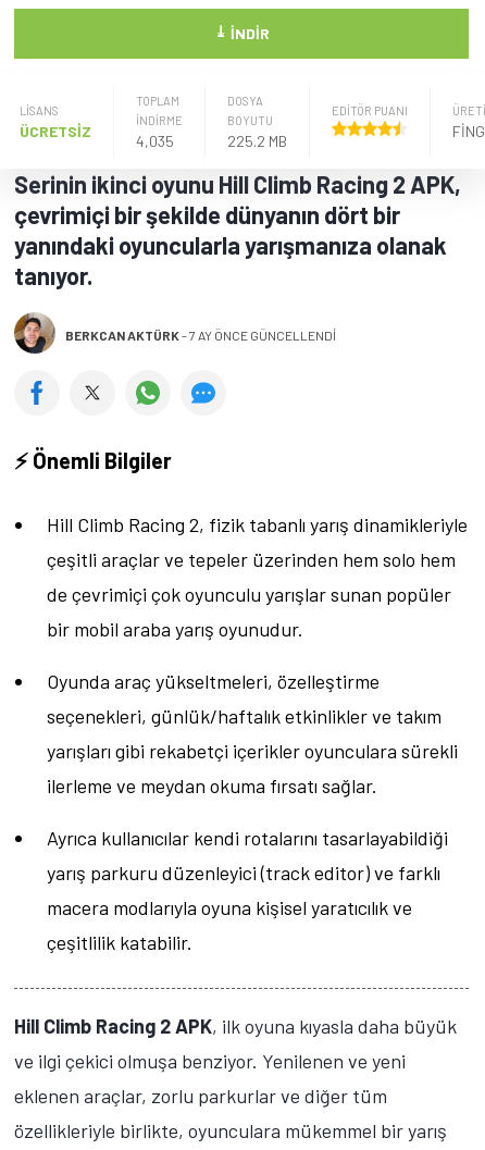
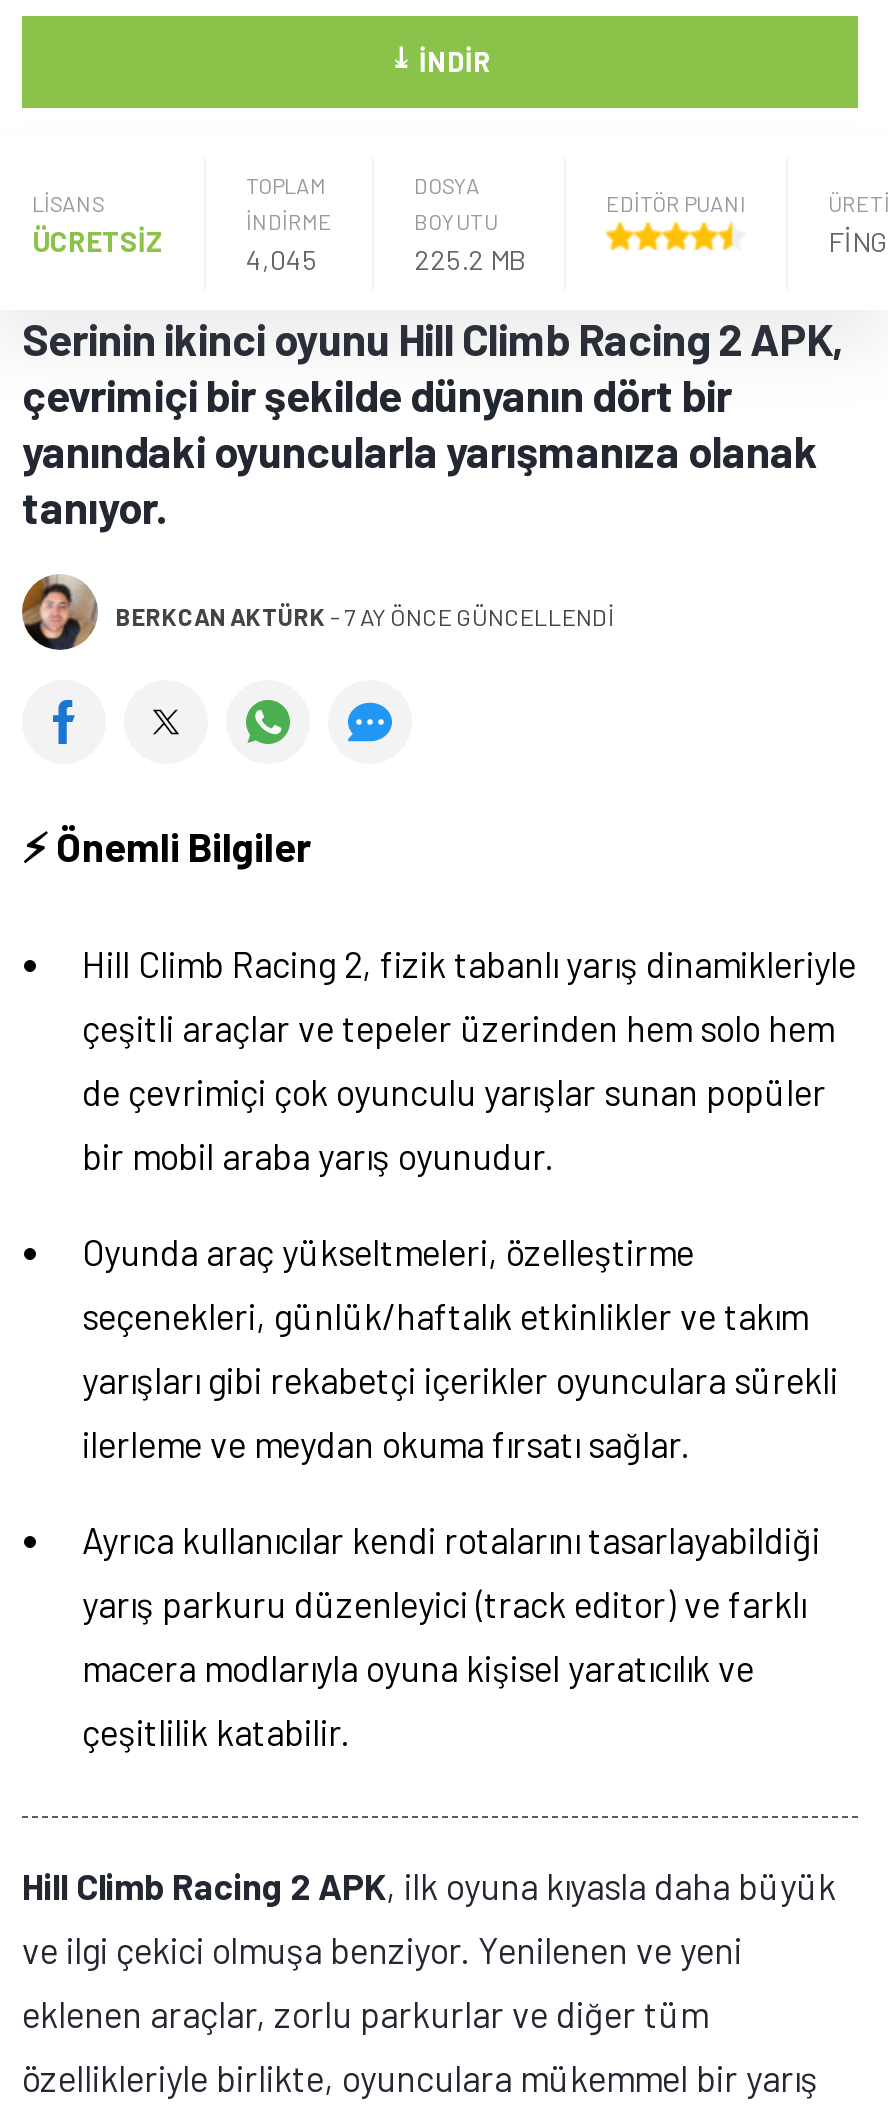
- 4,035
+ 4,045
